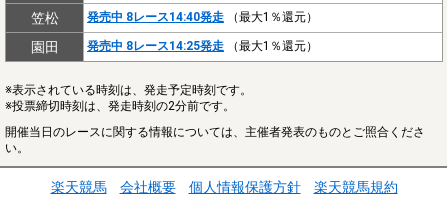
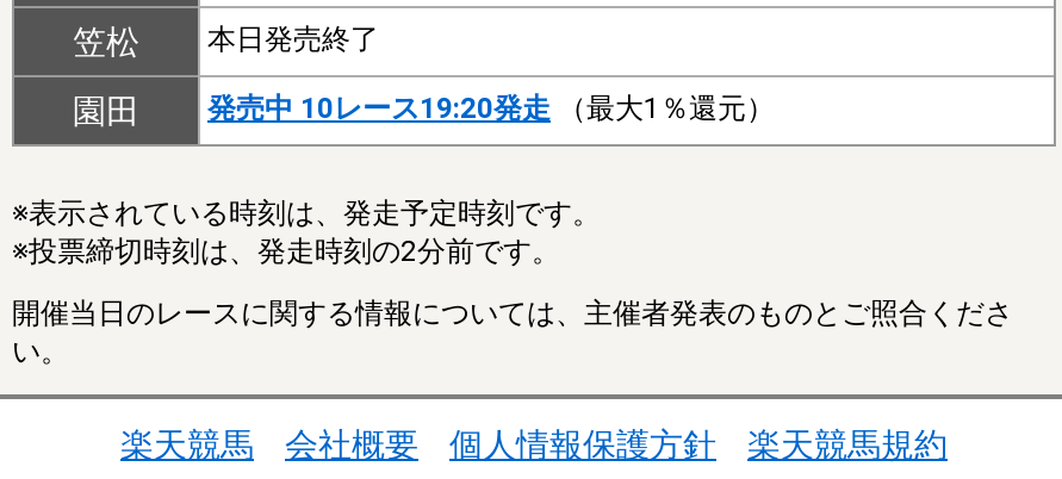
- 発売中 8レース14:40発走（最大1％還元）
+ 本日発売終了

- 発売中 8レース14:25発走（最大1％還元）
+ 発売中 10レース19:20発走（最大1％還元）
